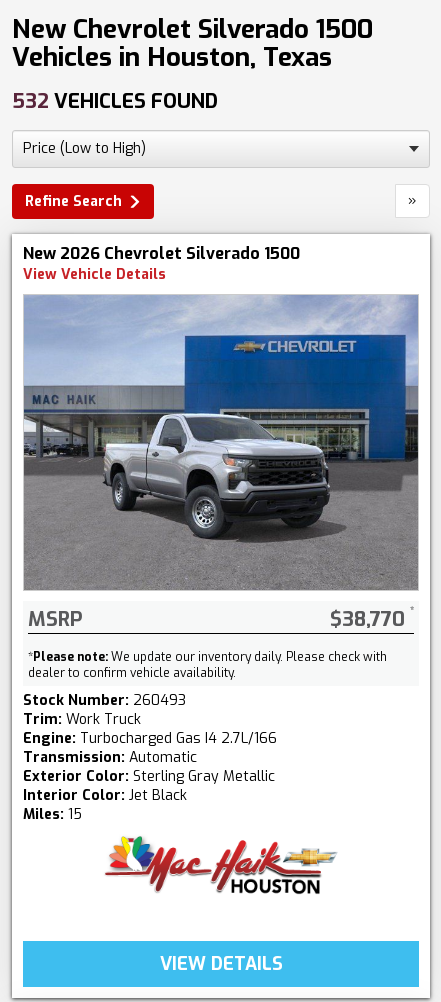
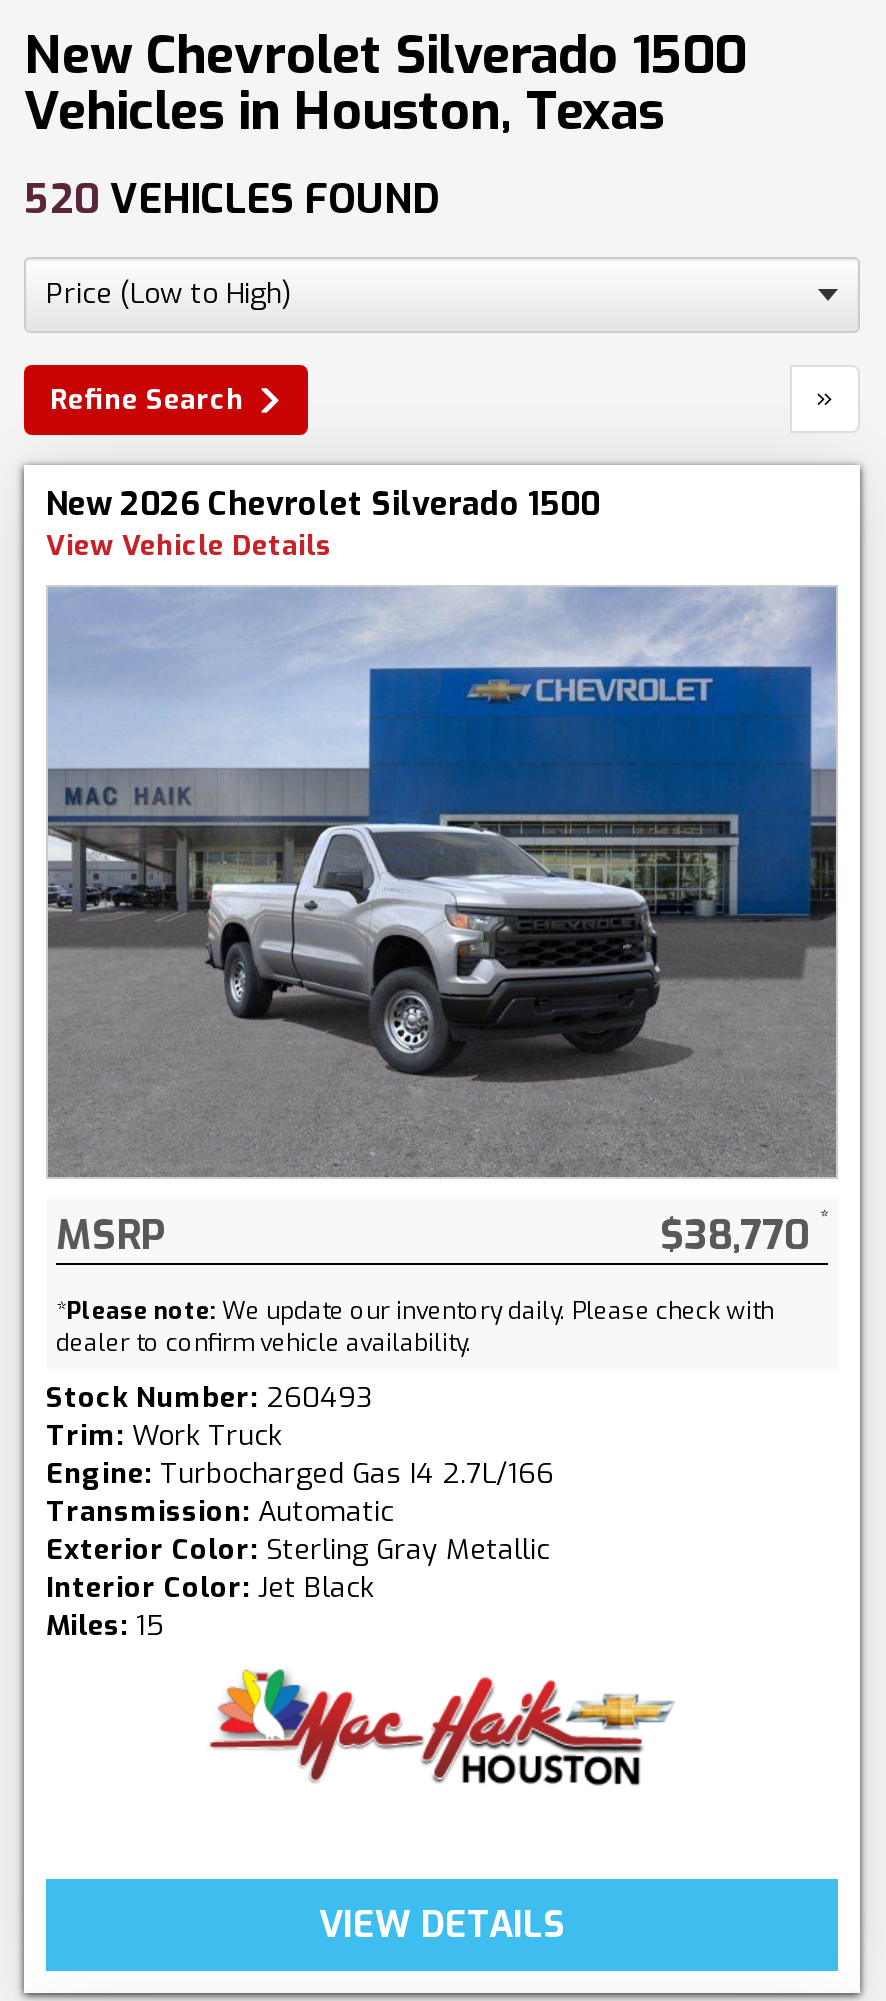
- 532 VEHICLES FOUND
+ 520 VEHICLES FOUND
